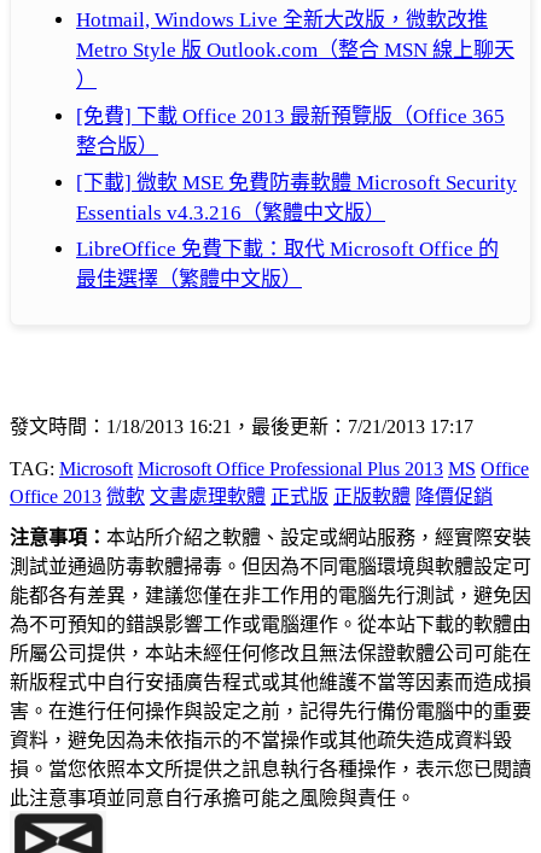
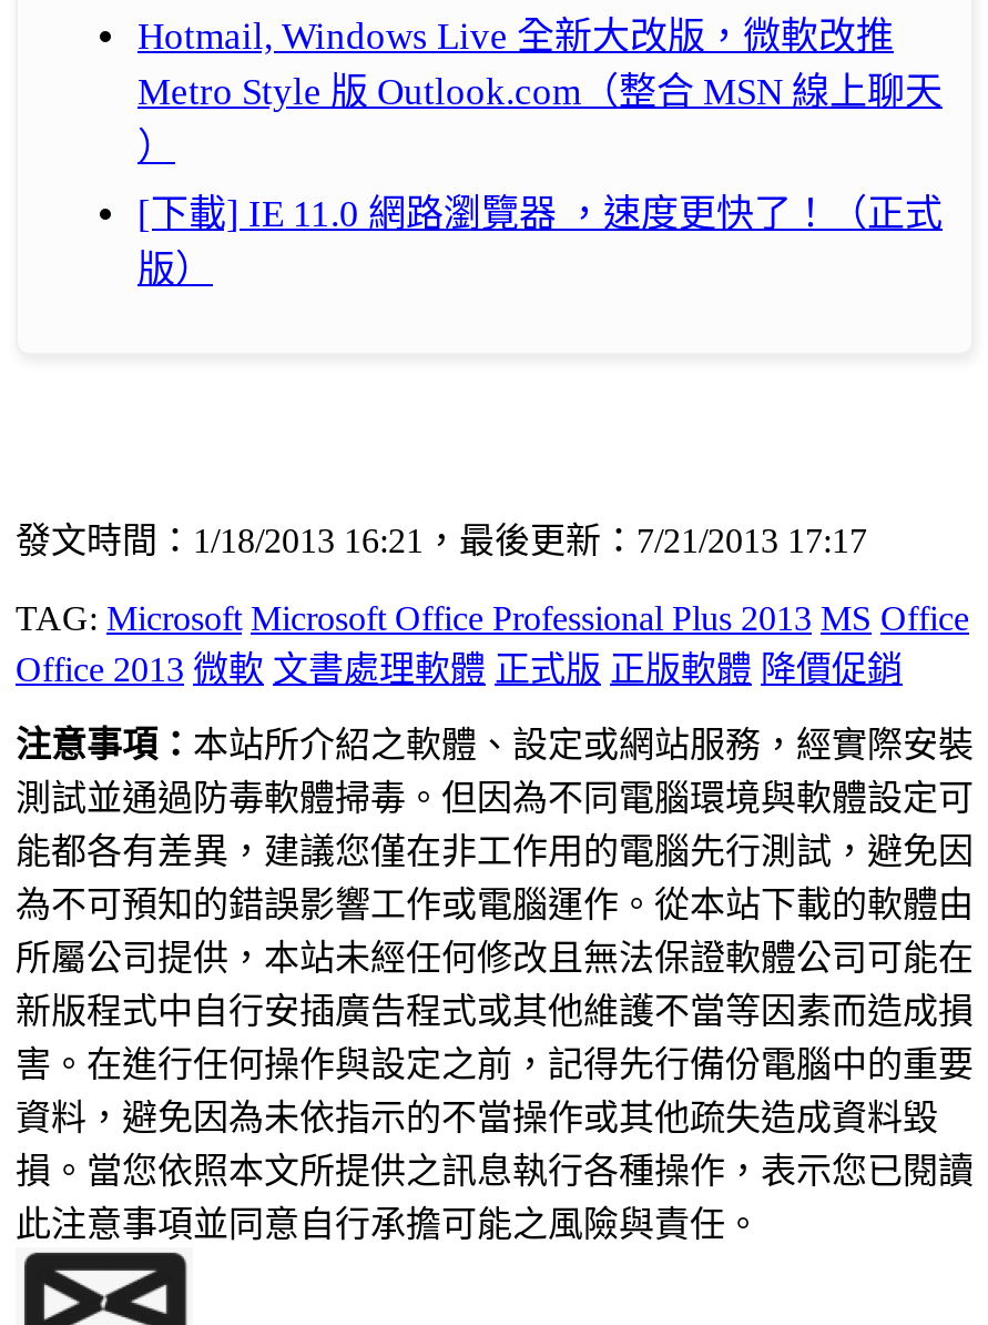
- [免費] 下載 Office 2013 最新預覽版（Office 365
- 整合版）
- [下載] 微軟 MSE 免費防毒軟體 Microsoft Security
- Essentials v4.3.216（繁體中文版）
- LibreOffice 免費下載：取代 Microsoft Office 的
- 最佳選擇（繁體中文版）
+ [下載] IE 11.0 網路瀏覽器 ，速度更快了！（正式
+ 版）
